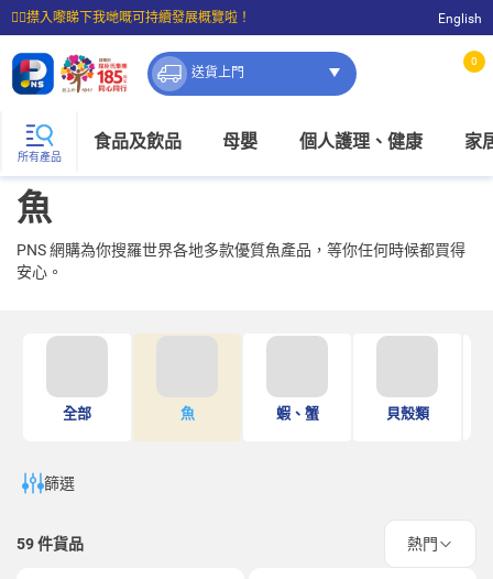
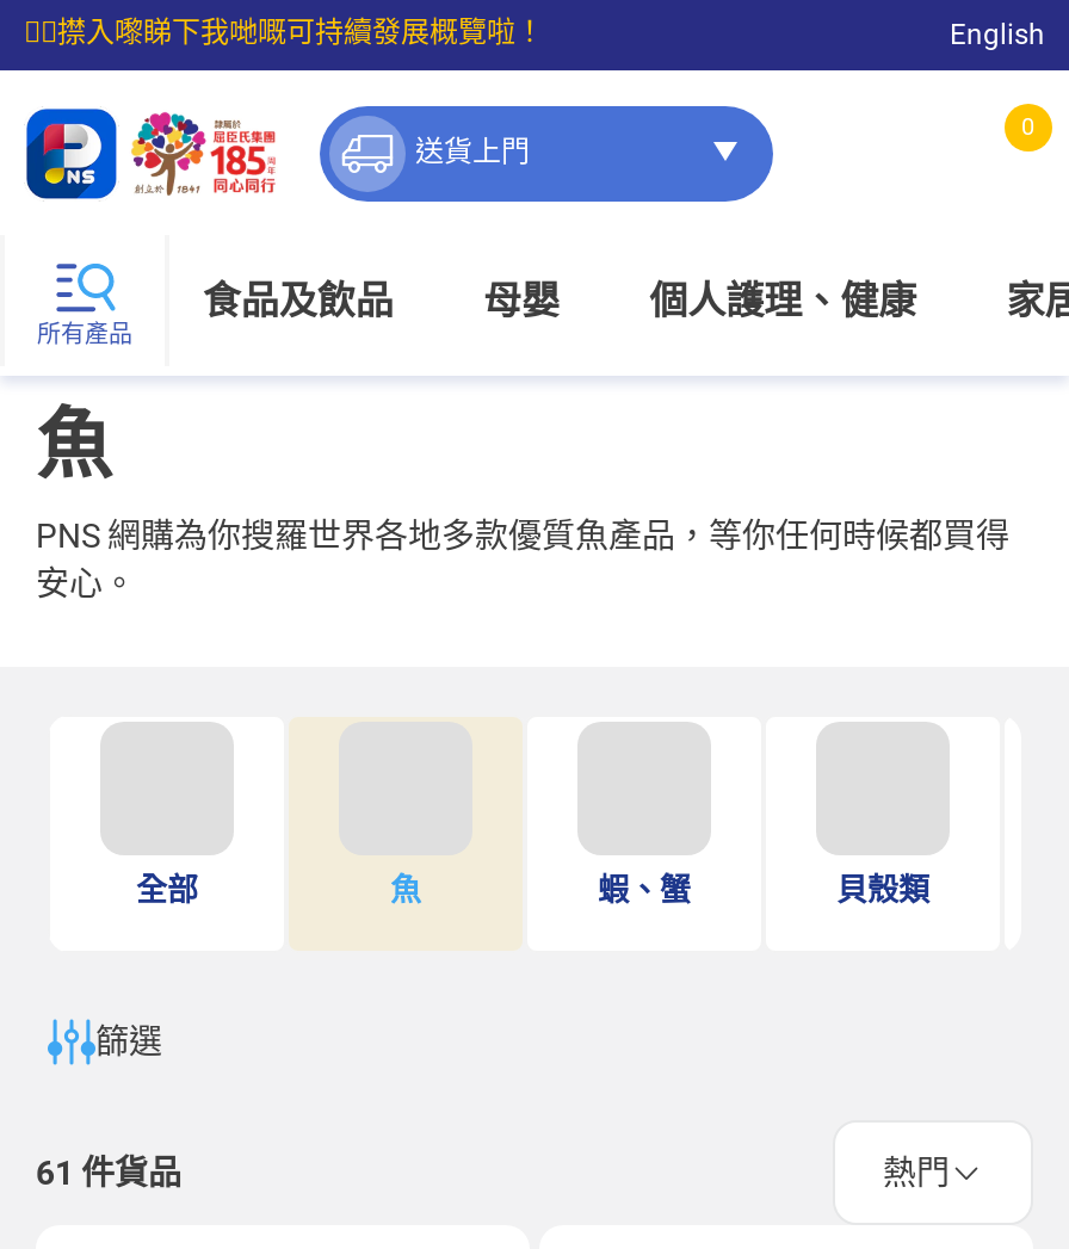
- 59件貨品
+ 61件貨品
